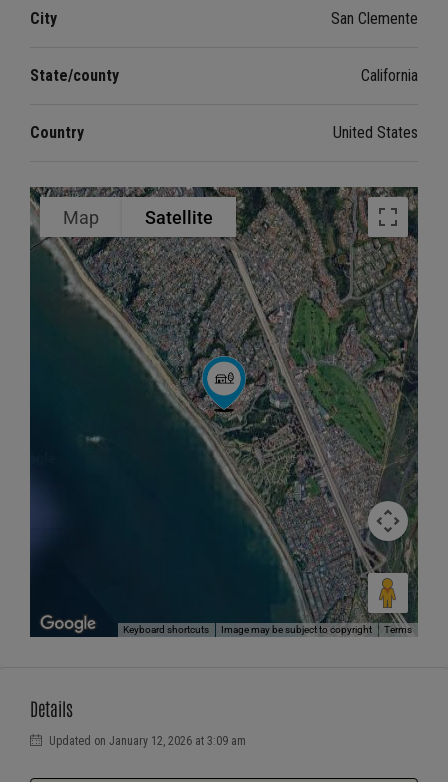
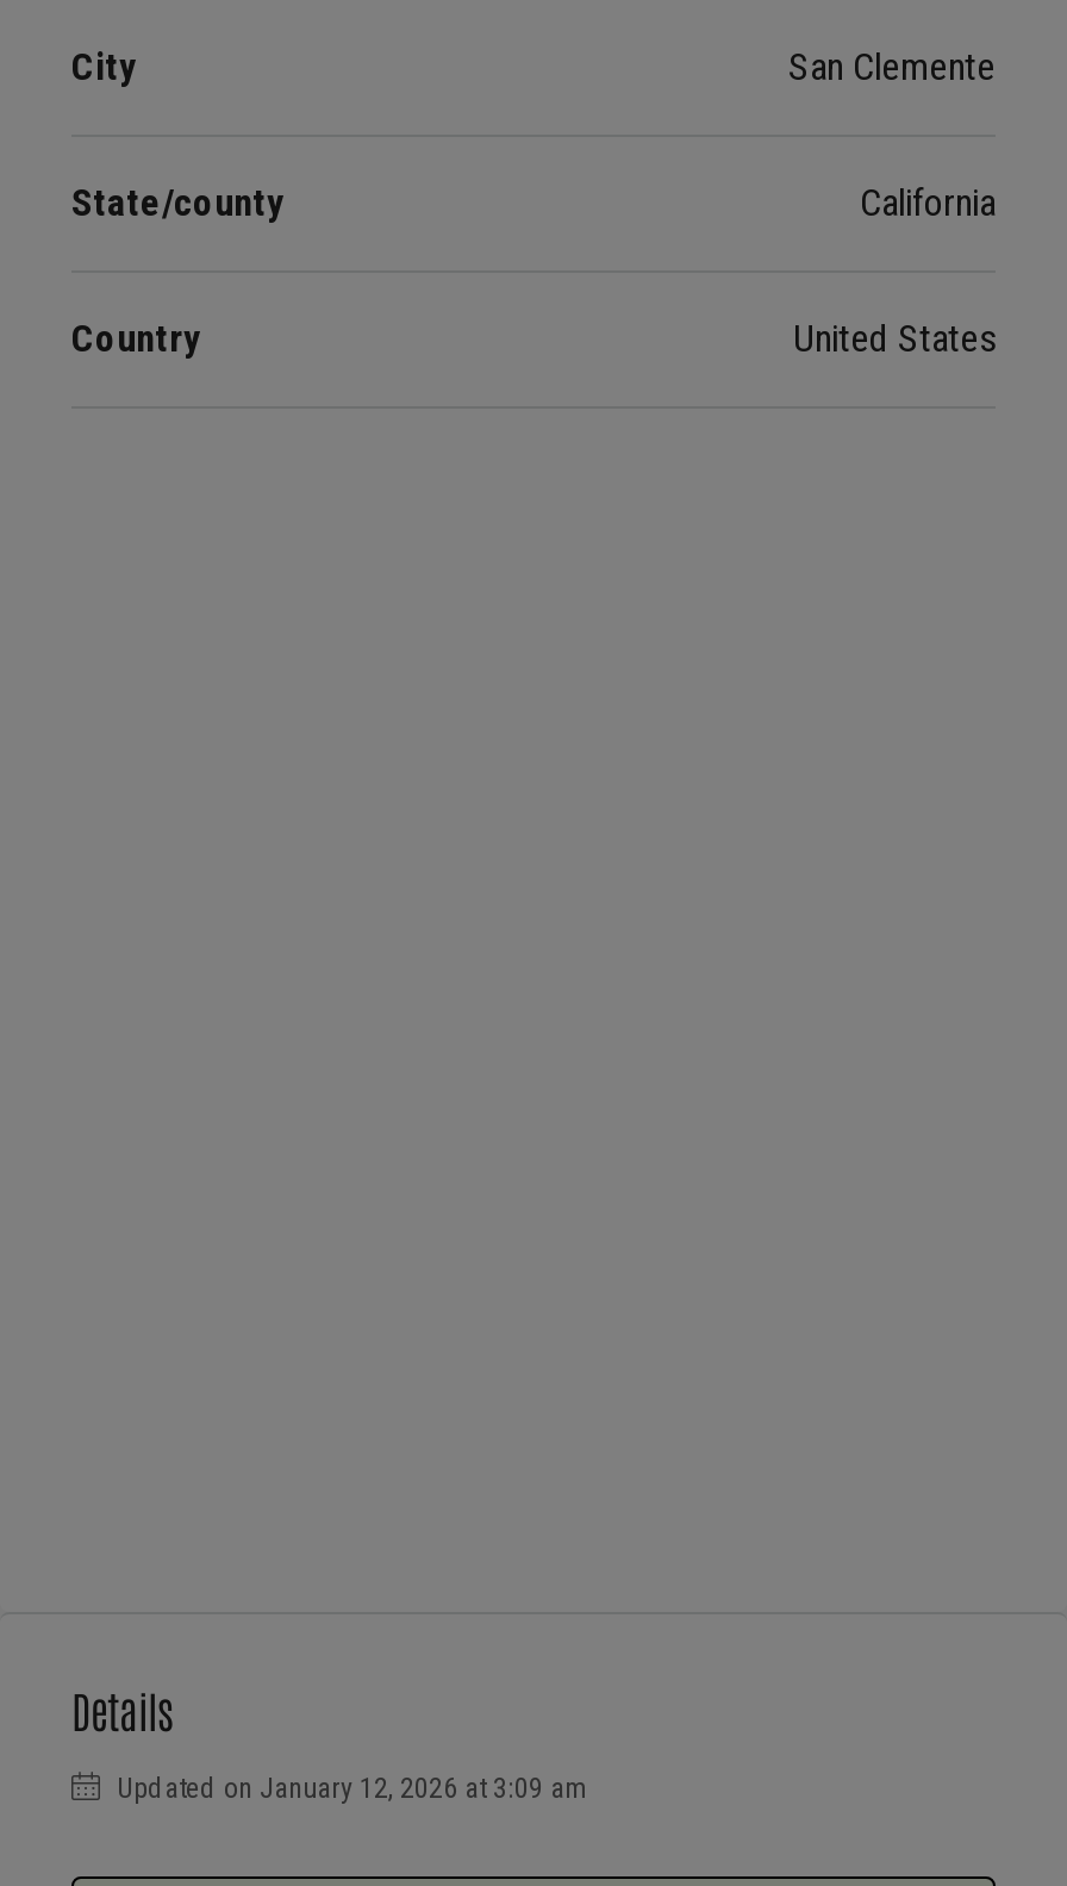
- [image]
- Map
- Satellite

- Keyboard shortcuts
- Image may be subject to copyright
- Terms
